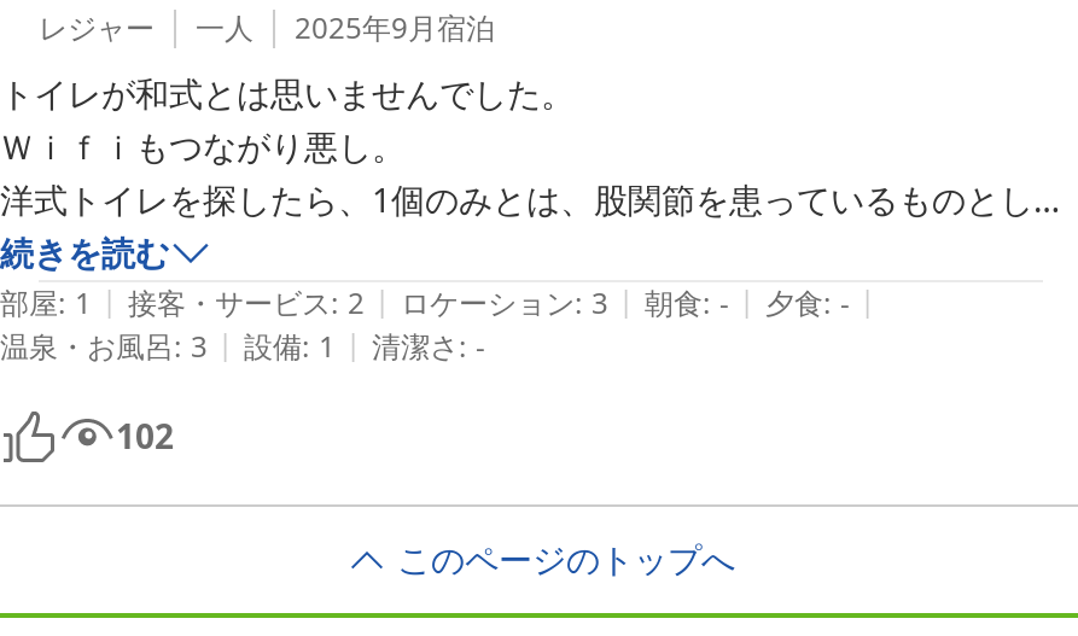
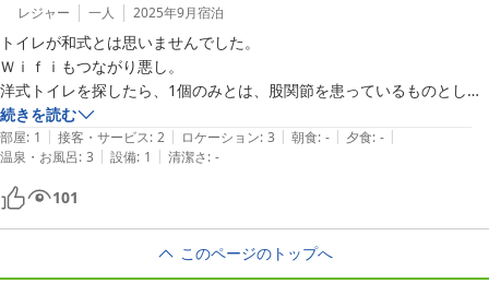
- 102
+ 101
